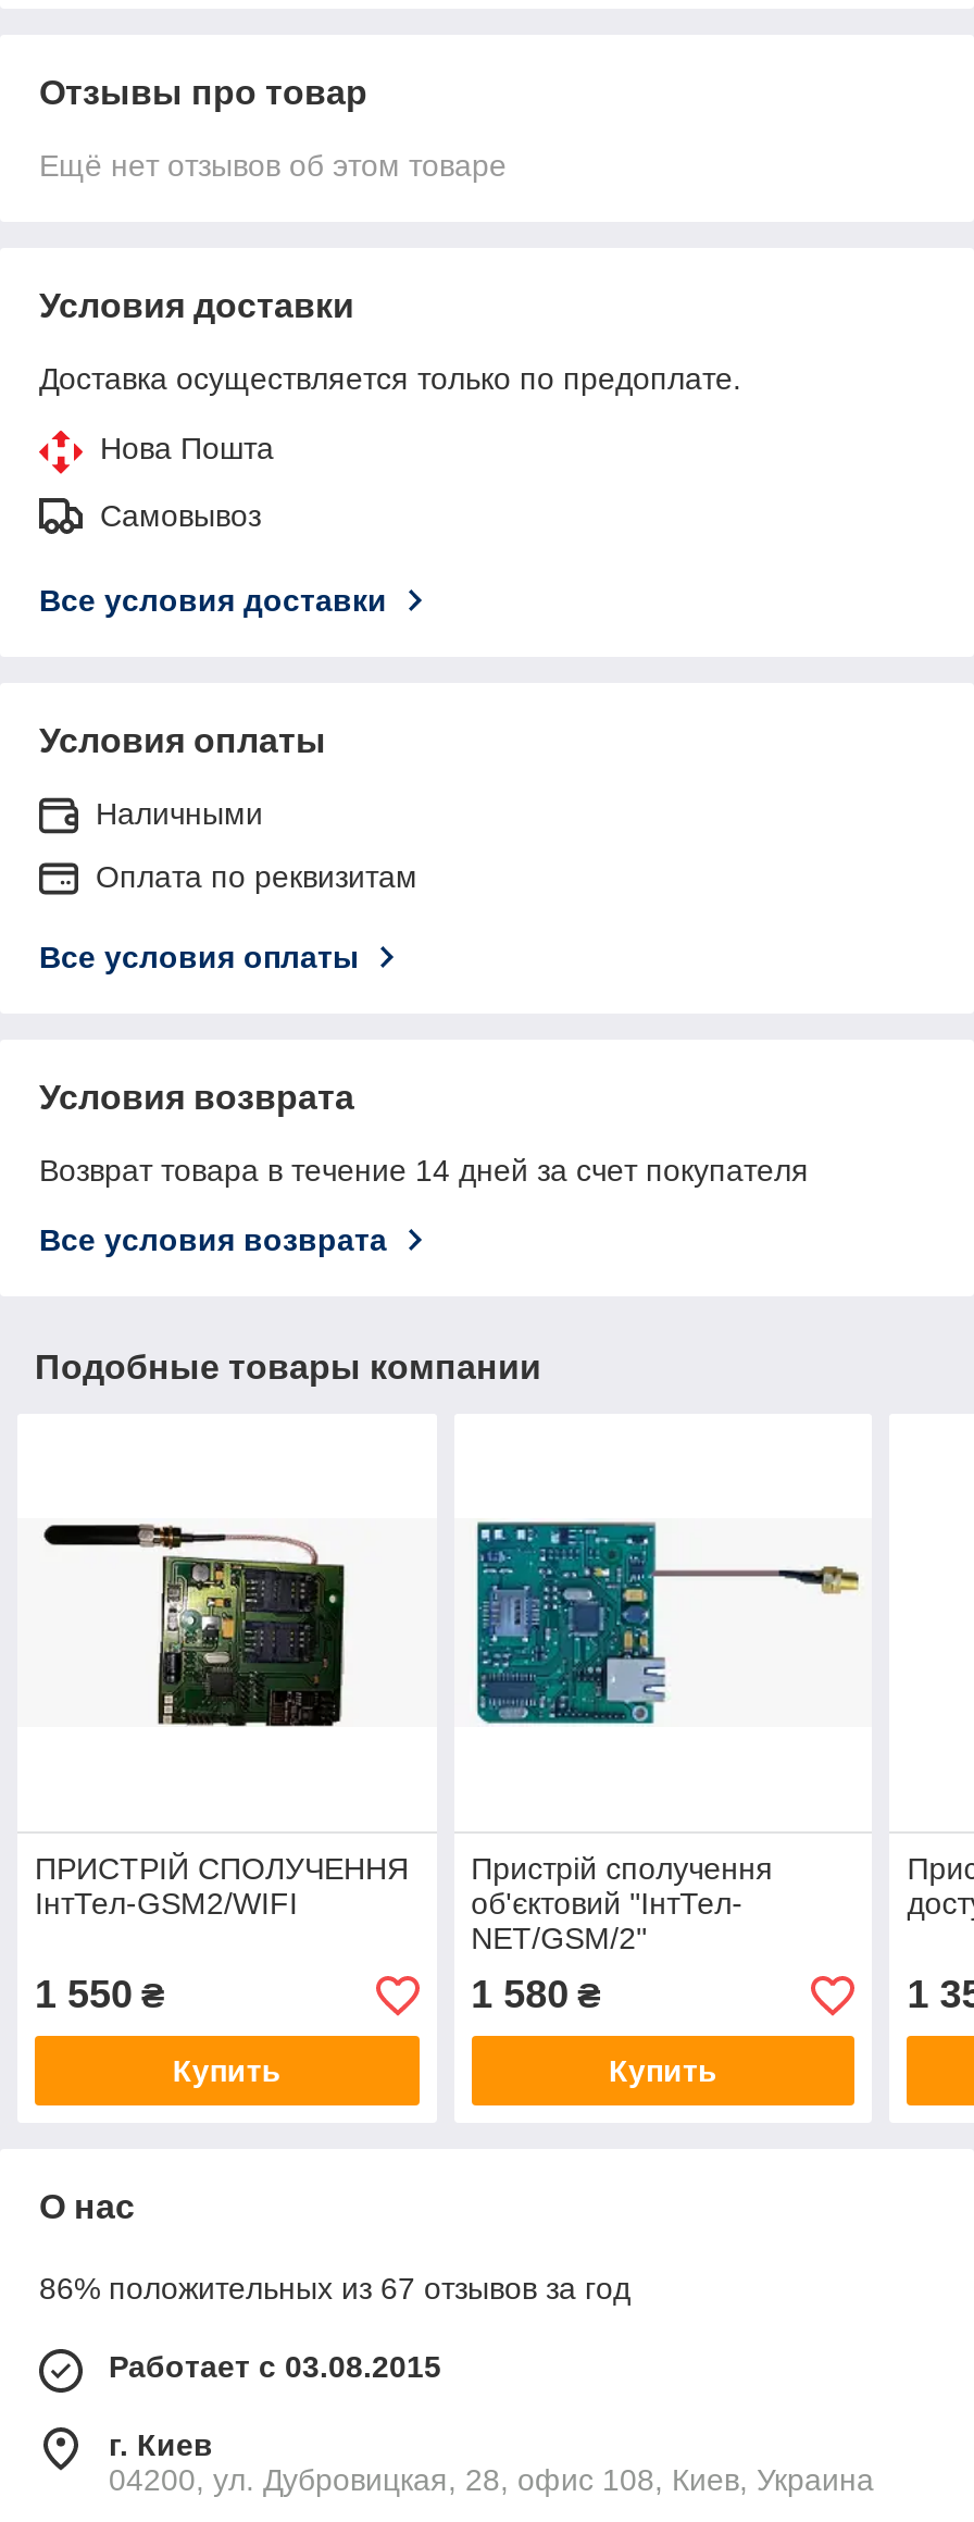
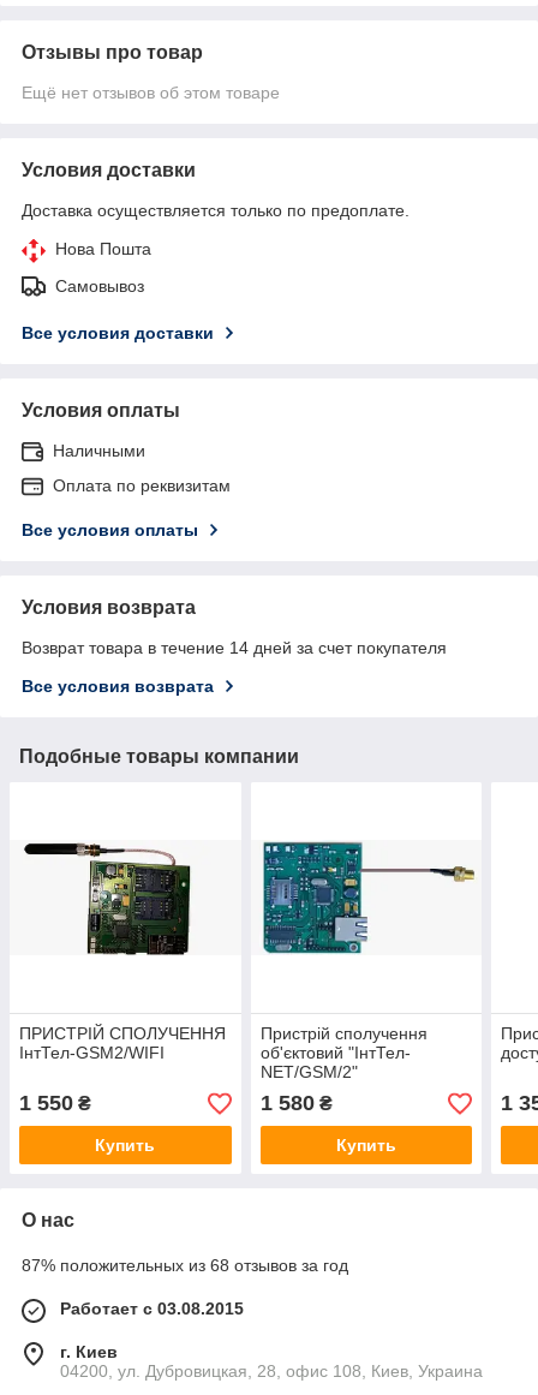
- 86% положительных из 67 отзывов за год
+ 87% положительных из 68 отзывов за год
